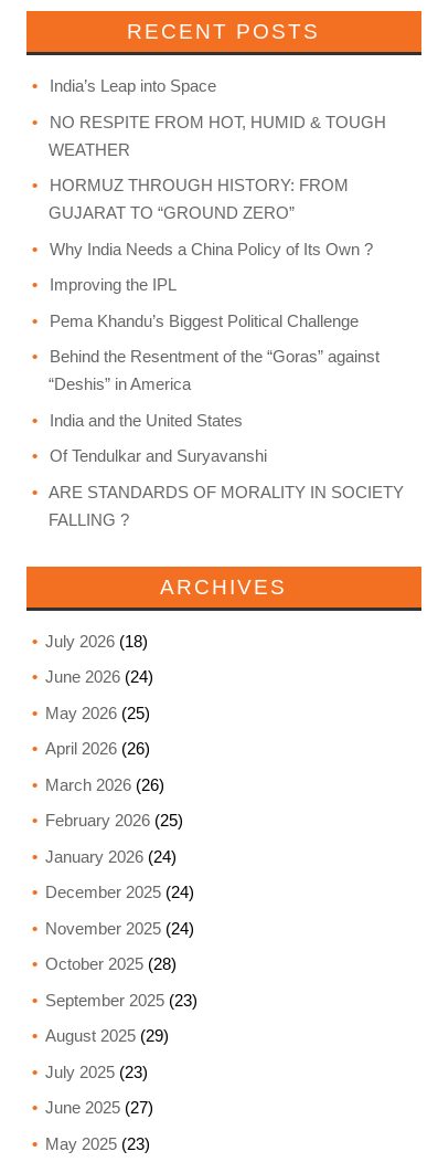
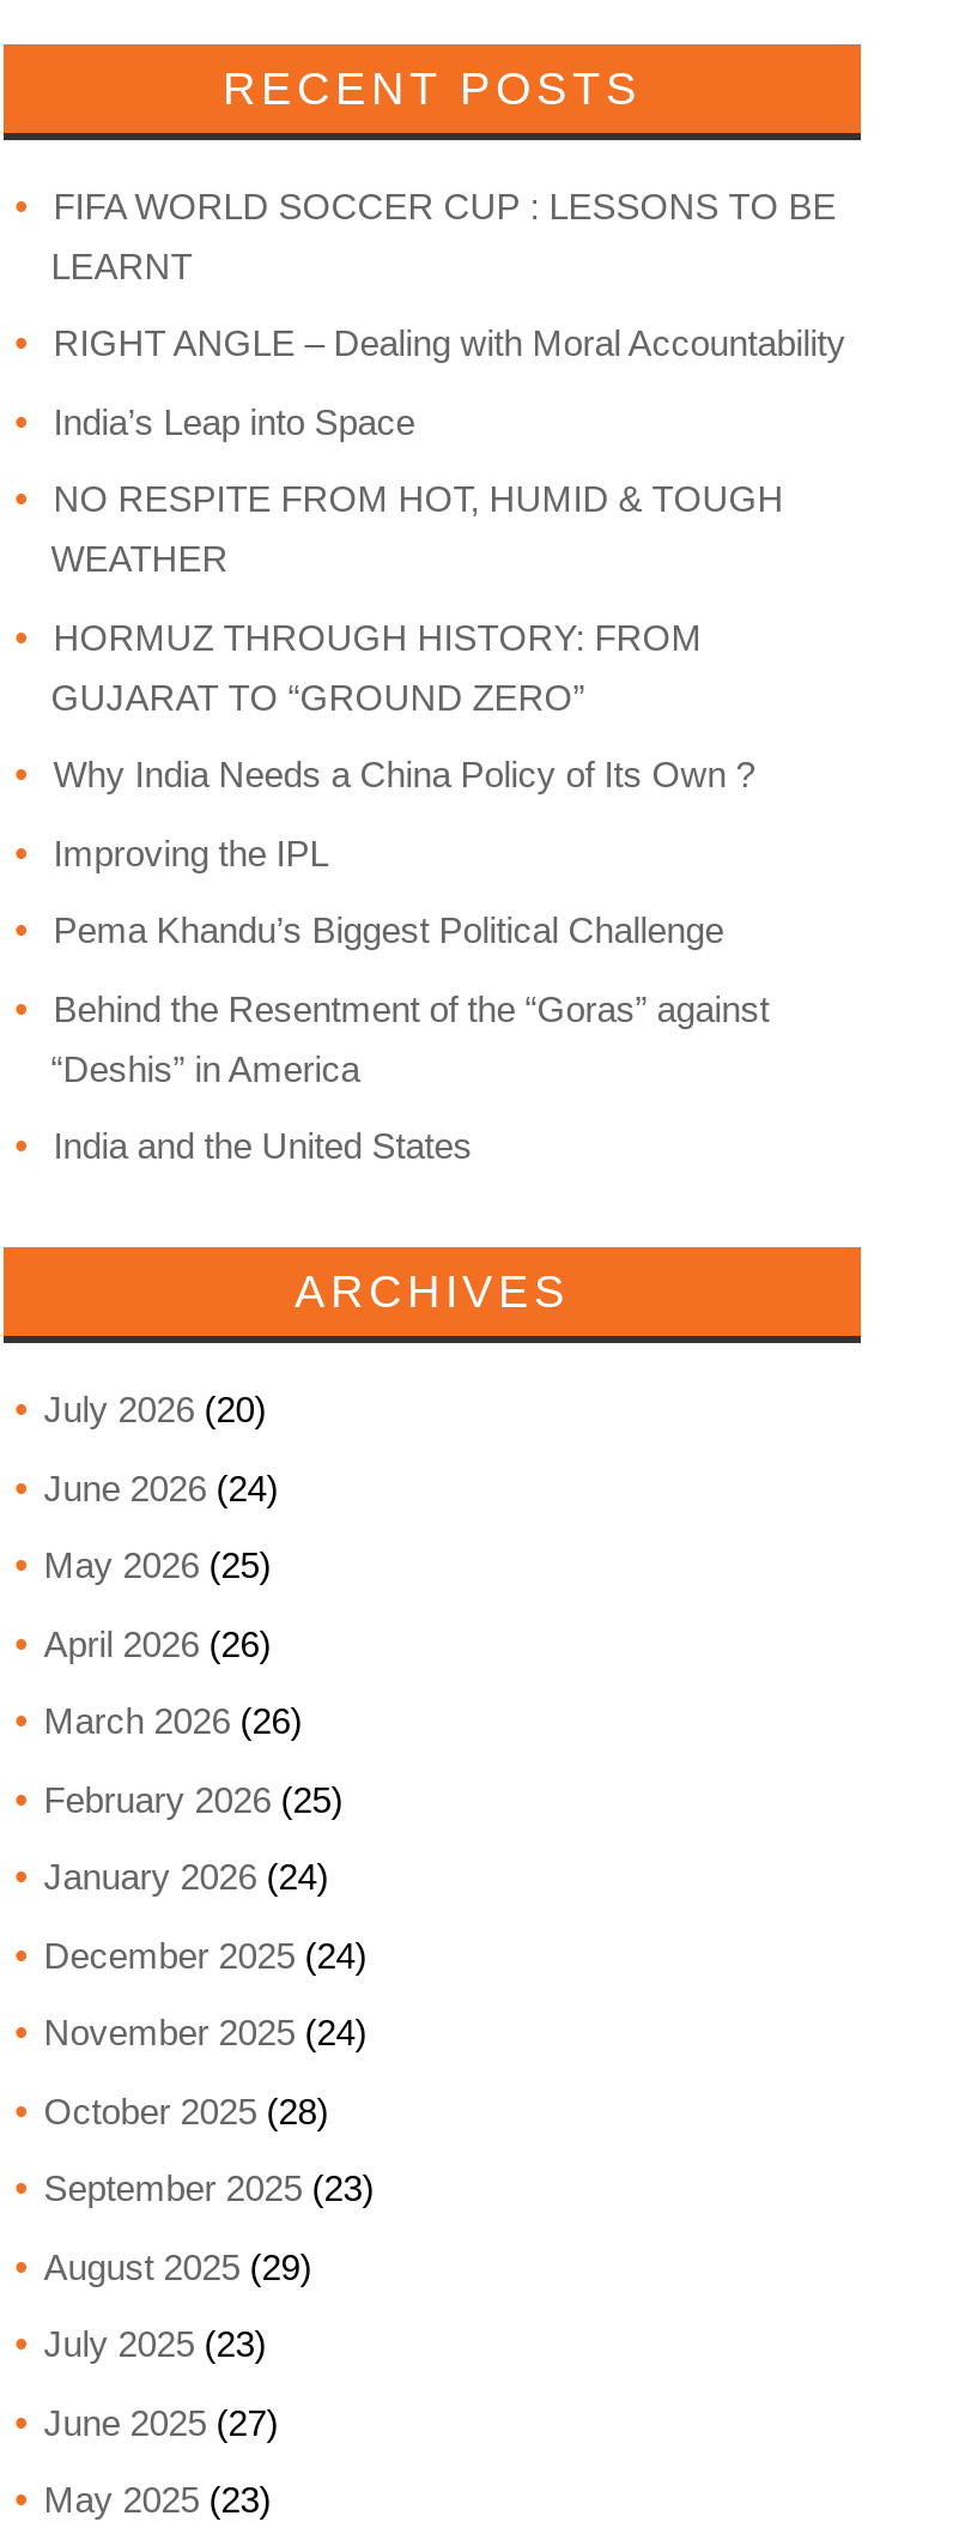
+ FIFA WORLD SOCCER CUP : LESSONS TO BE
+ LEARNT
+ RIGHT ANGLE – Dealing with Moral Accountability

moved down: India’s Leap into Space | NO RESPITE FROM HOT, HUMID & TOUGH | WEATHER | ... | “Deshis” in America | India and the United States

- Of Tendulkar and Suryavanshi
- ARE STANDARDS OF MORALITY IN SOCIETY
- FALLING ?

- July 2026 (18)
+ July 2026 (20)
